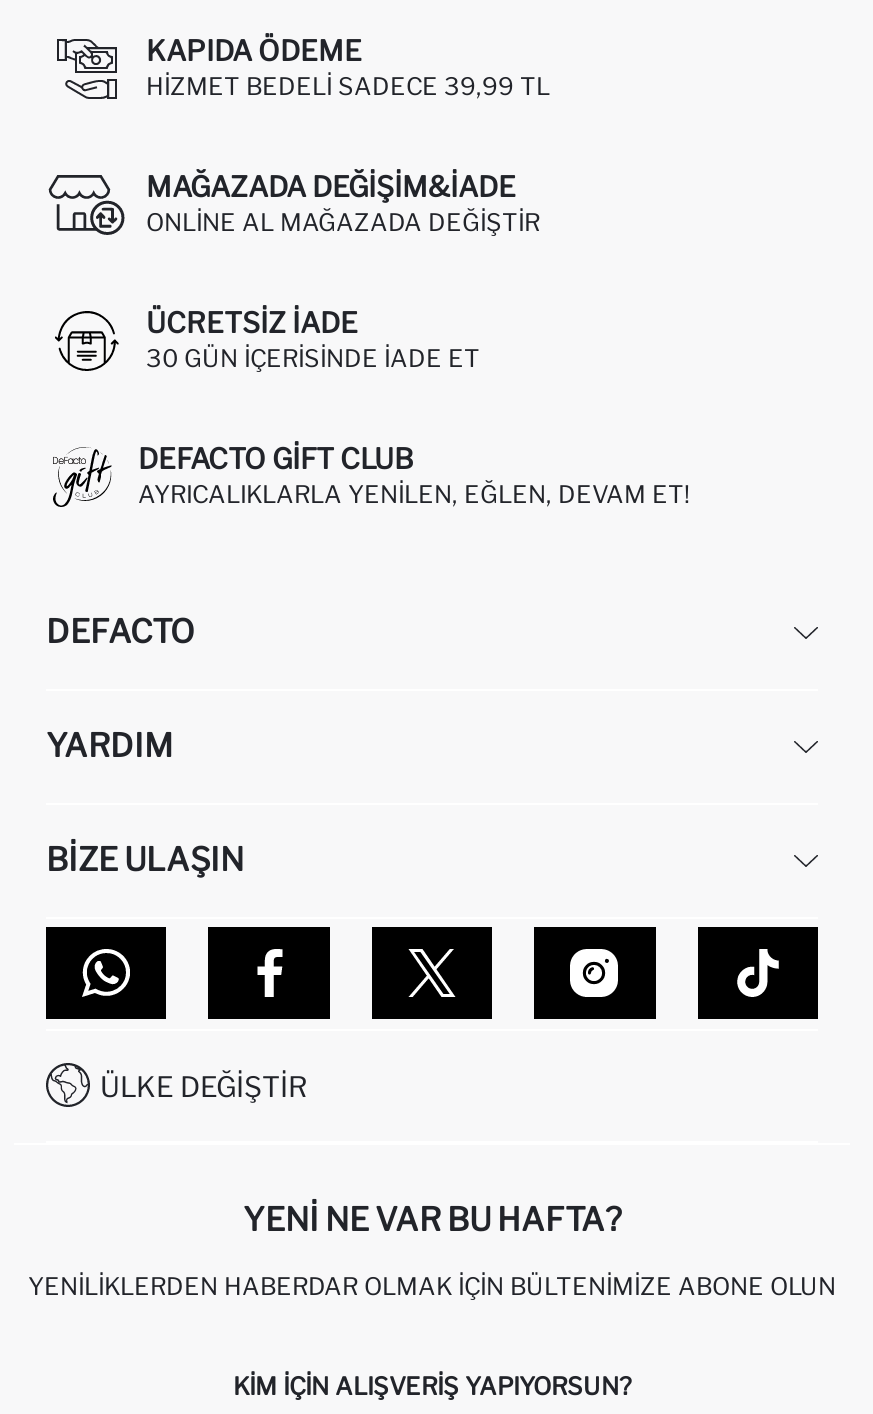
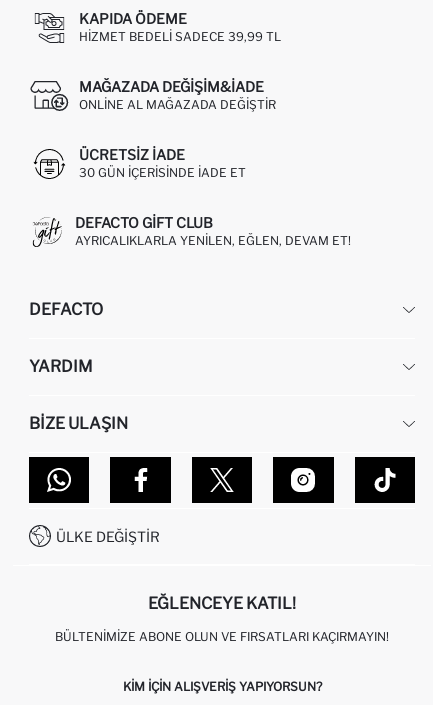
- YENI NE VAR BU HAFTA?
+ EĞLENCEYE KATIL!

- YENILIKLERDEN HABERDAR OLMAK İÇIN BÜLTENIMIZE ABONE OLUN
+ BÜLTENIMIZE ABONE OLUN VE FIRSATLARI KAÇIRMAYIN!
